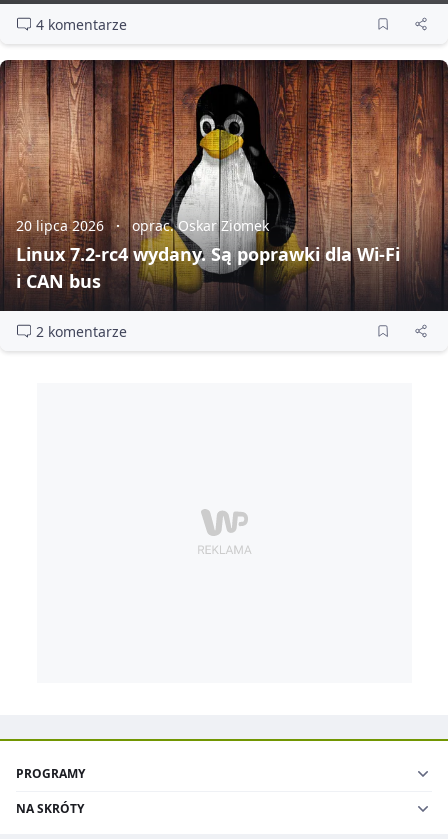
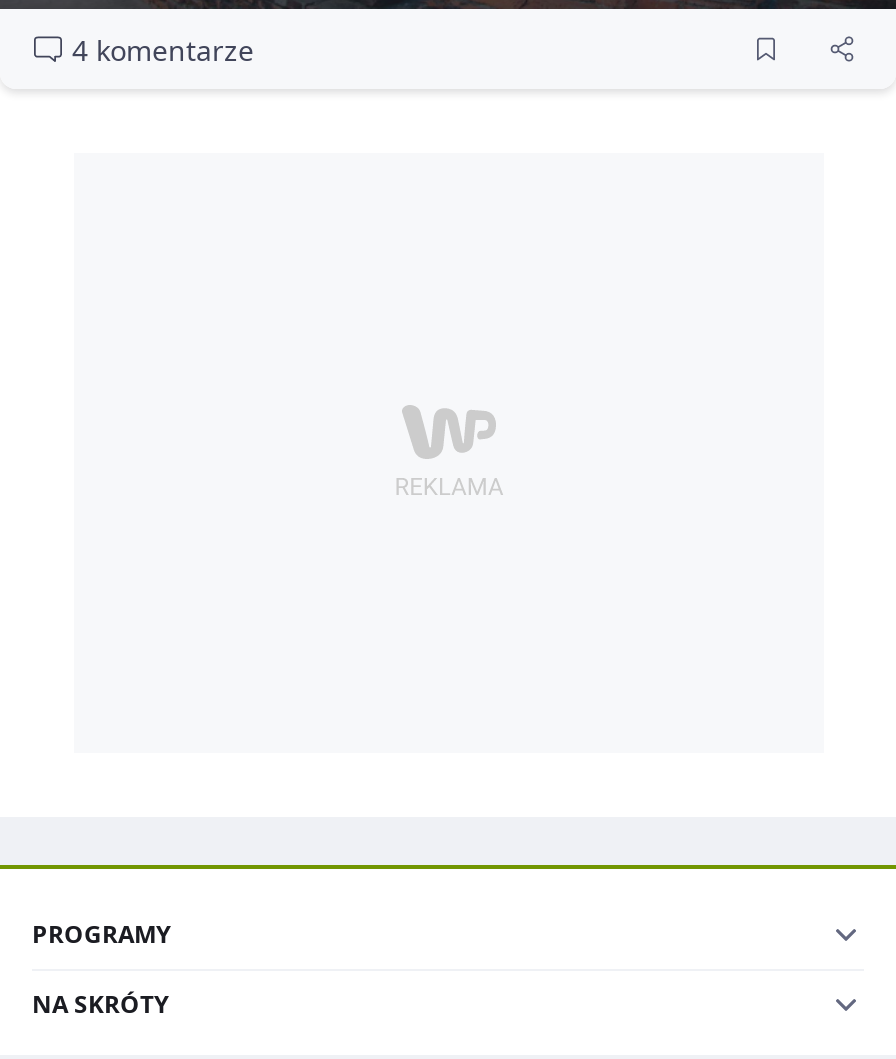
- [image]
- 20 lipca 2026
- oprac. Oskar Ziomek
- Linux 7.2‑rc4 wydany. Są poprawki dla Wi‑Fi
- i CAN bus
- 2 komentarze
